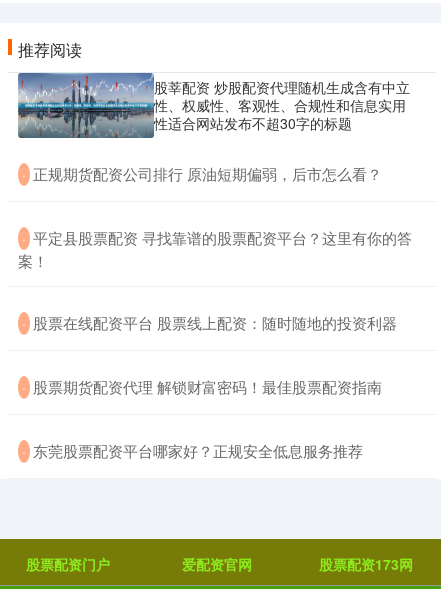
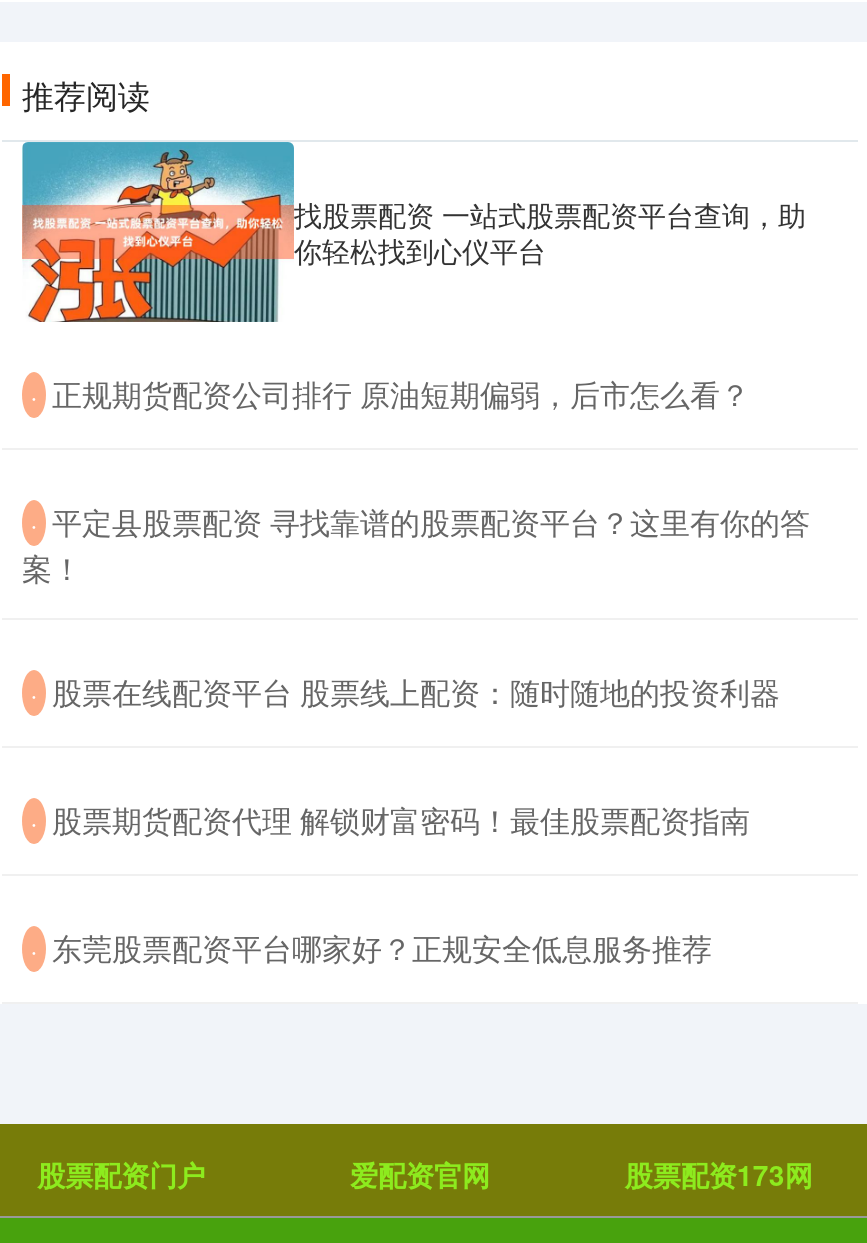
- [image]
- 股莘配资 炒股配资代理随机生成含有中立
- 性、权威性、客观性、合规性和信息实用
- 性适合网站发布不超30字的标题
+ [image]
+ 找股票配资 一站式股票配资平台查询，助
+ 你轻松找到心仪平台
